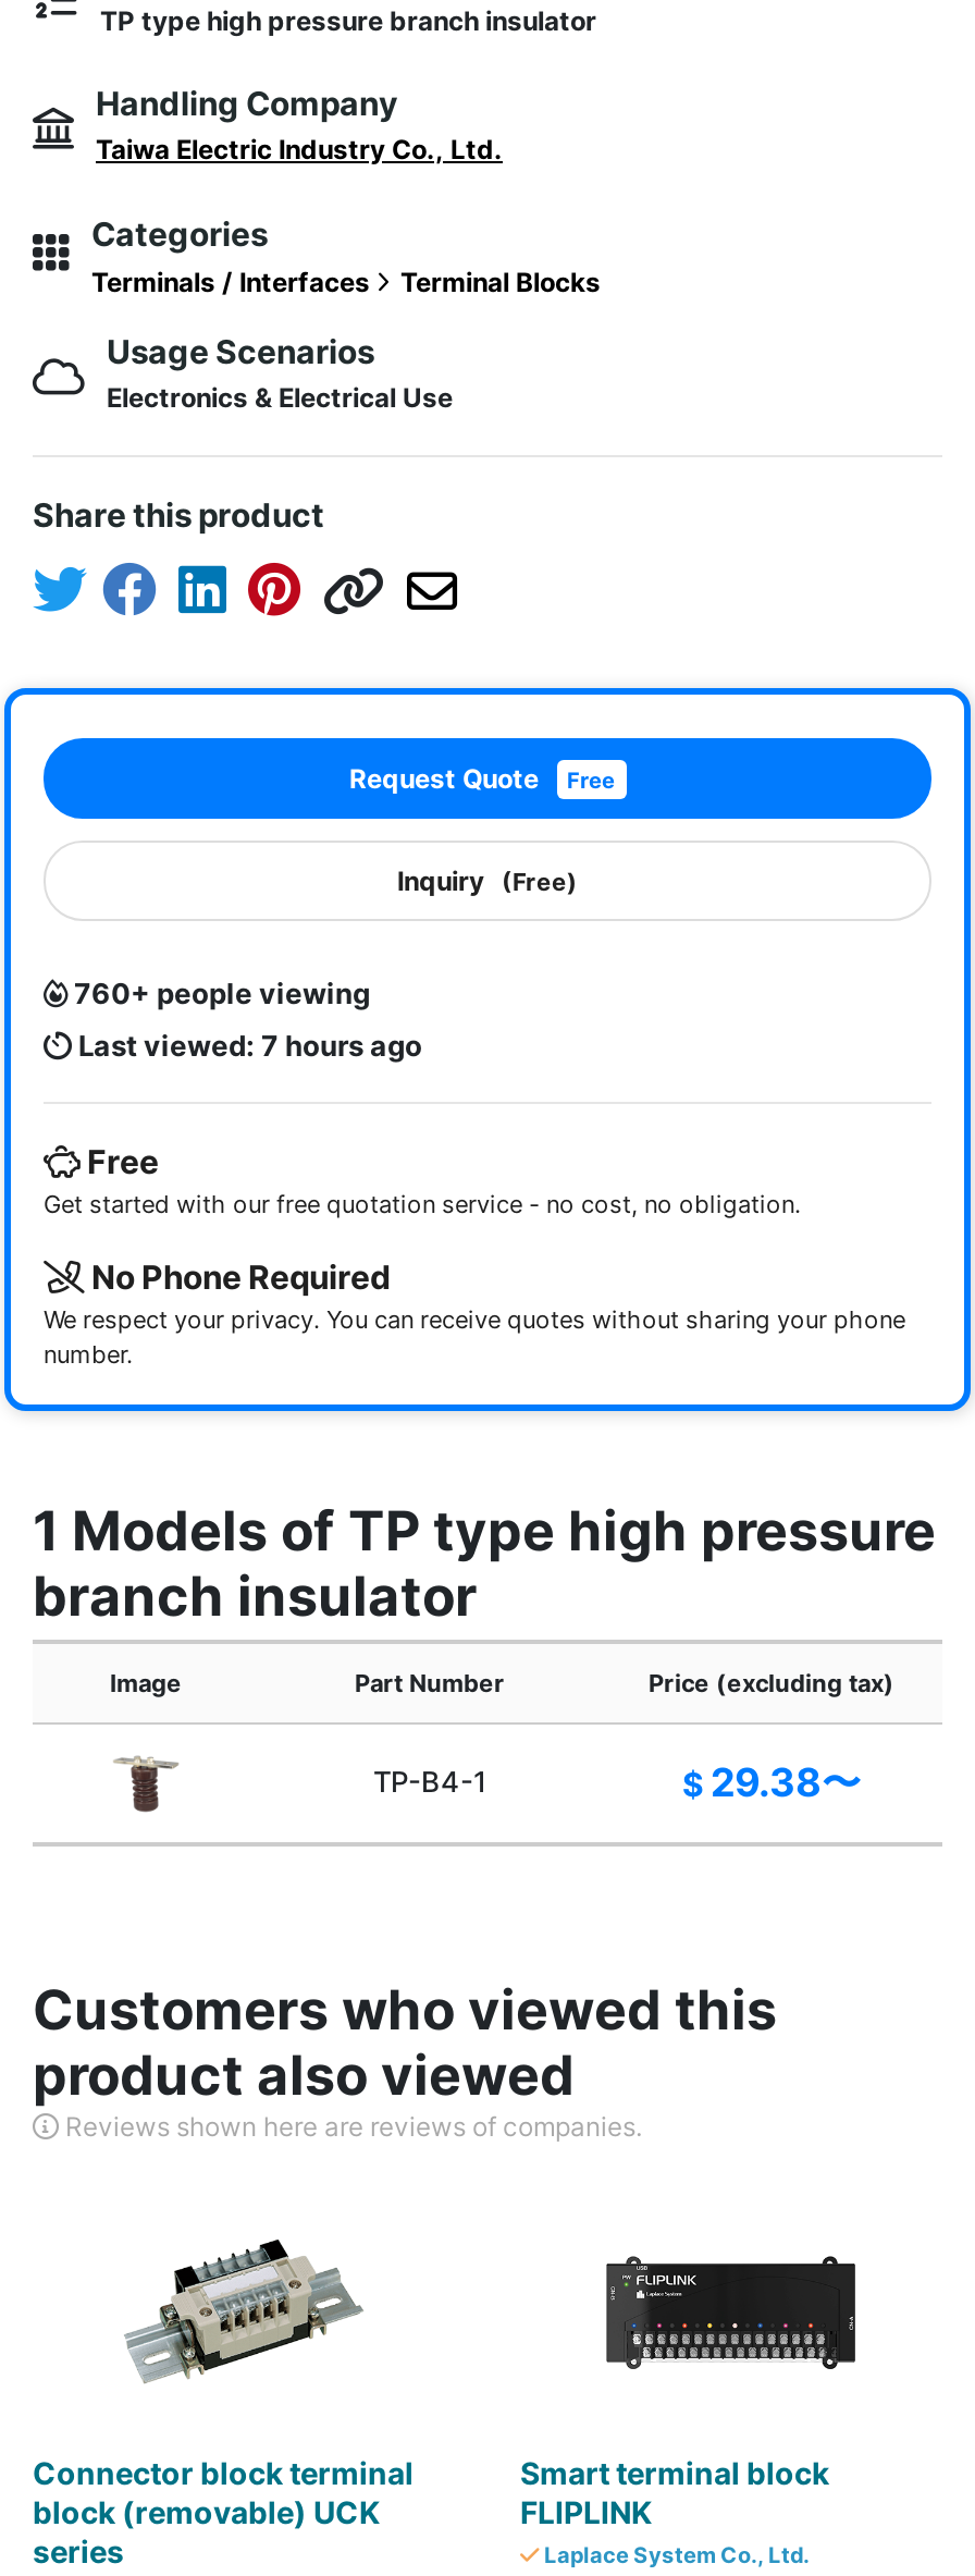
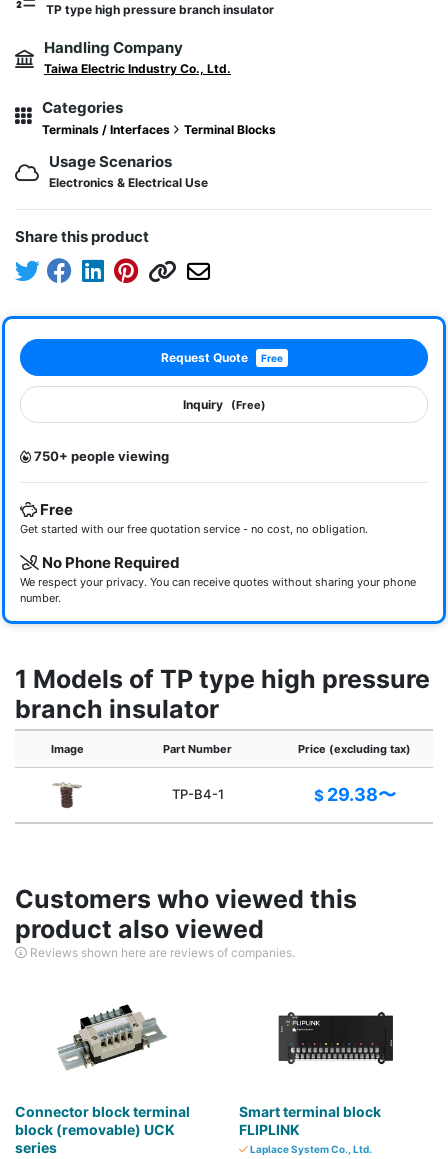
- 760+ people viewing
- Last viewed: 7 hours ago
+ 750+ people viewing
